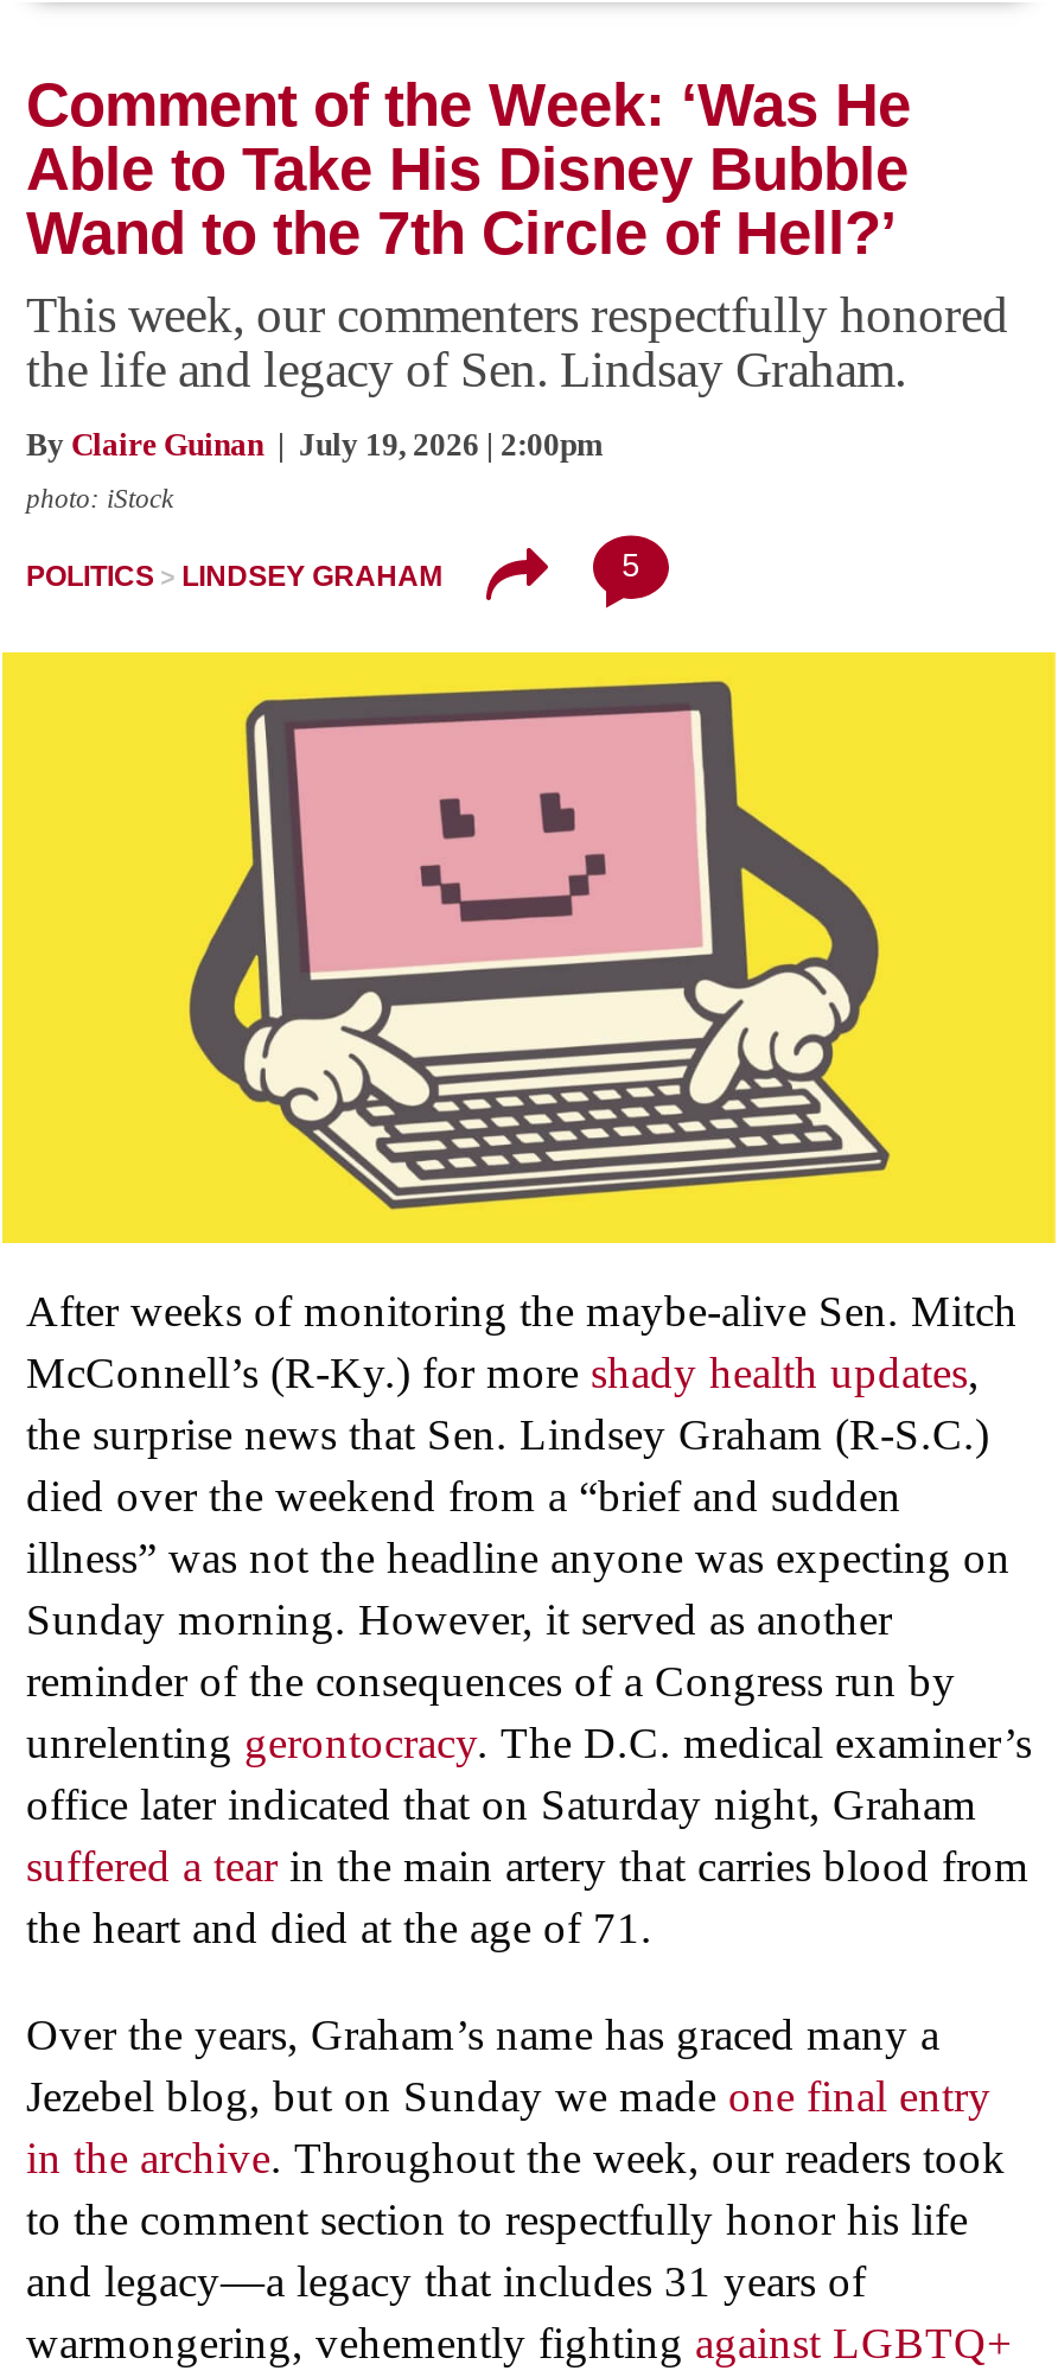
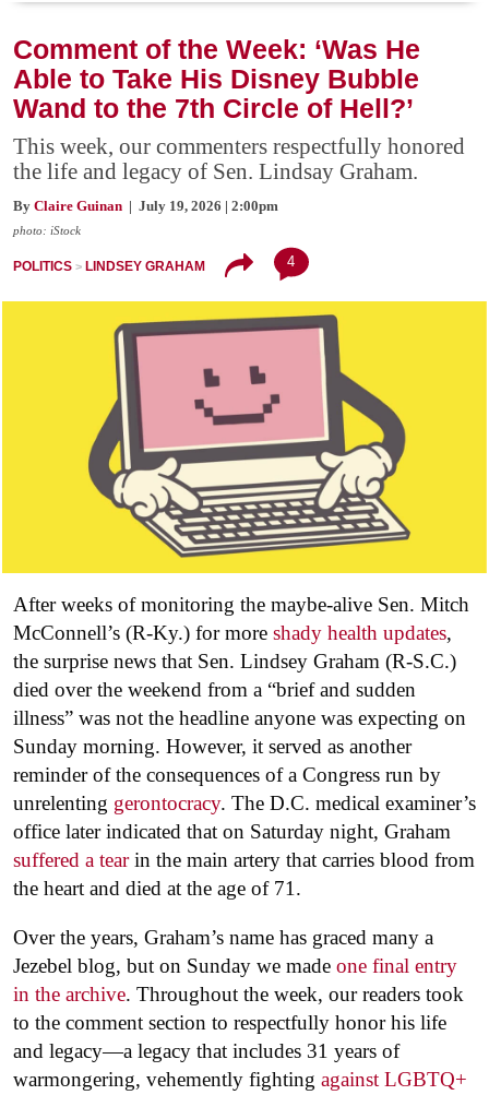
- 5
+ 4
